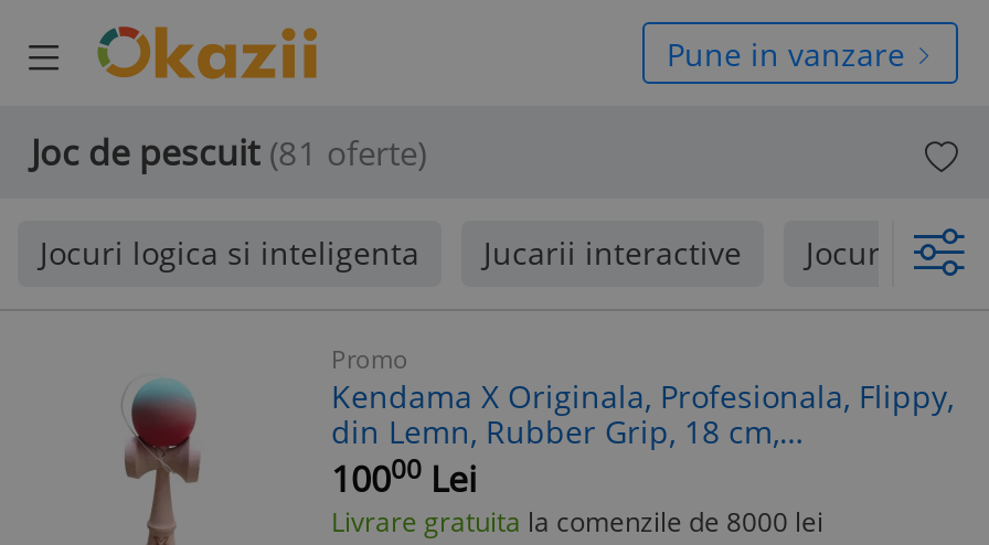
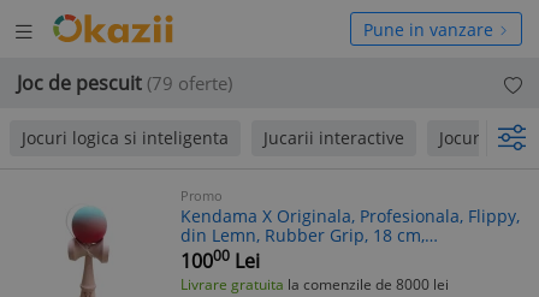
- Joc de pescuit (81 oferte)
+ Joc de pescuit (79 oferte)
